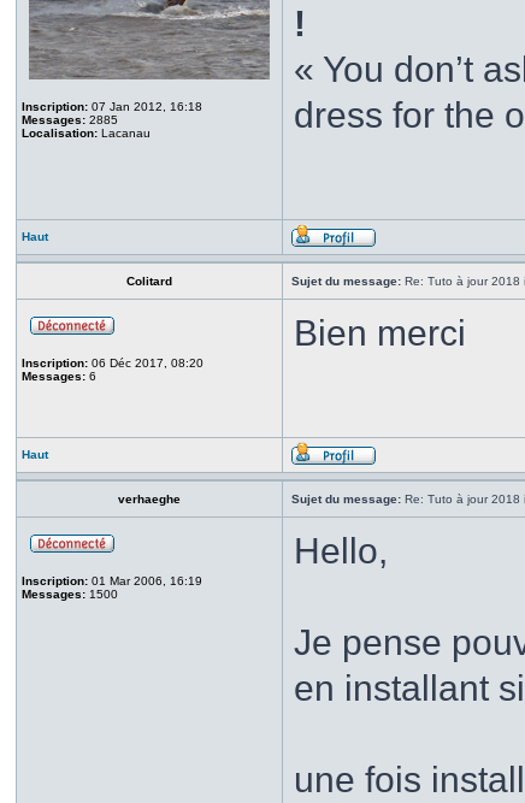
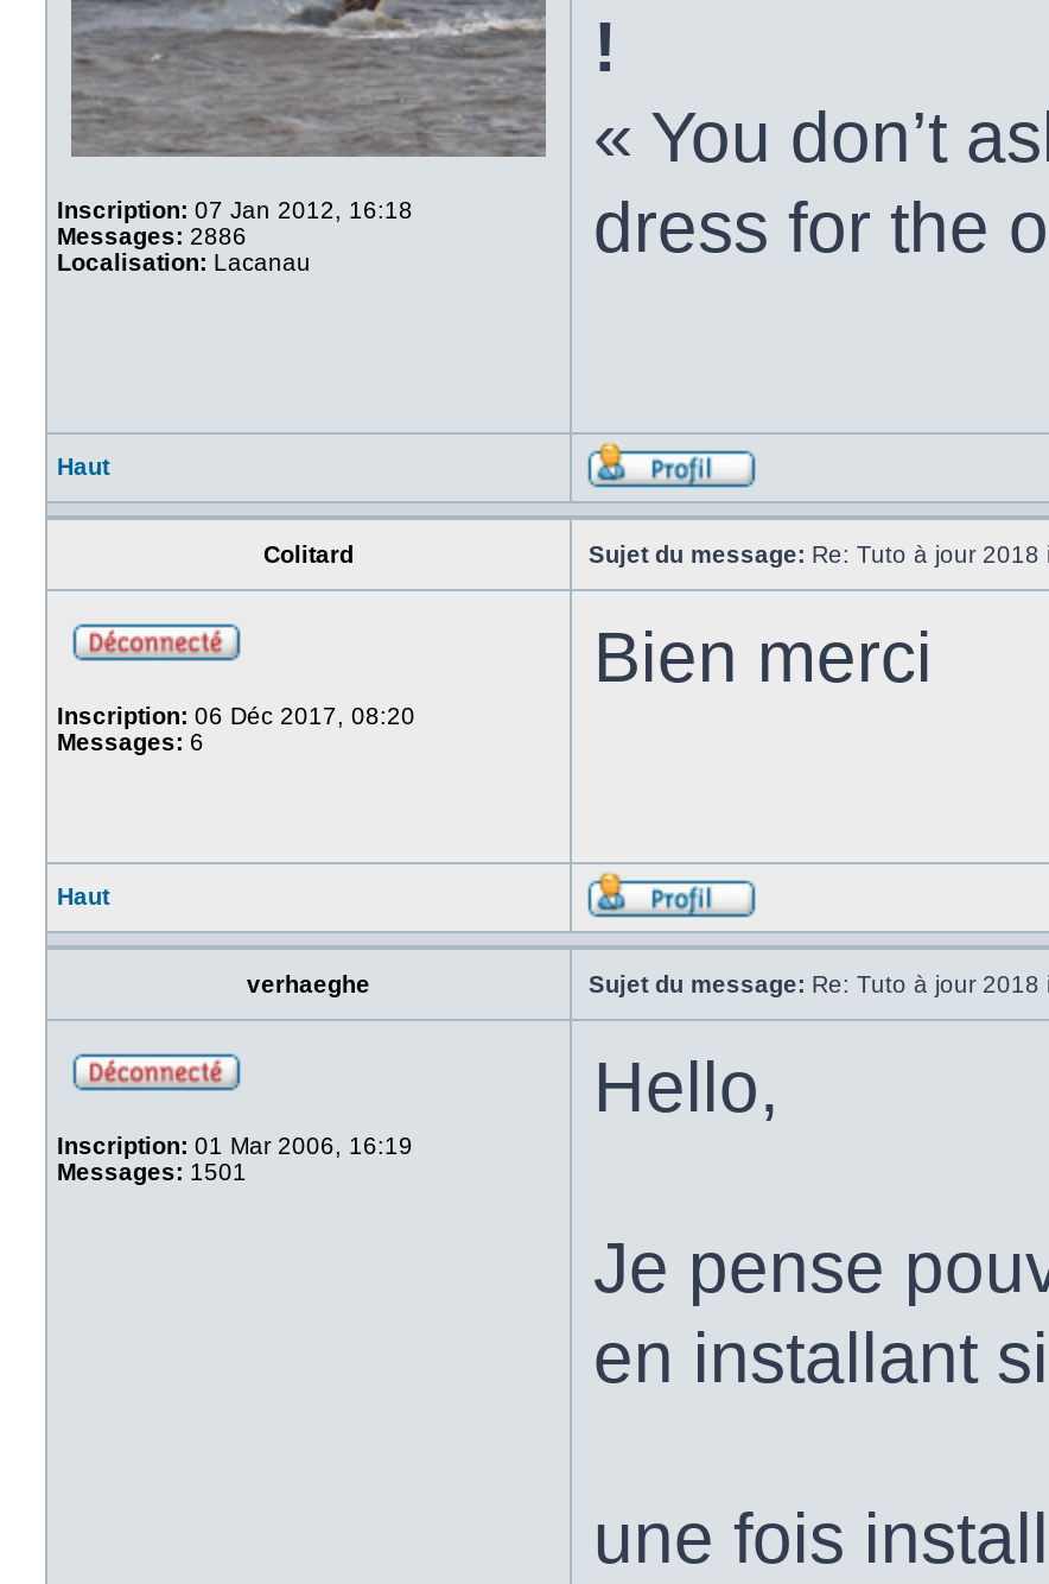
- Messages: 2885
+ Messages: 2886

- Messages: 1500
+ Messages: 1501
